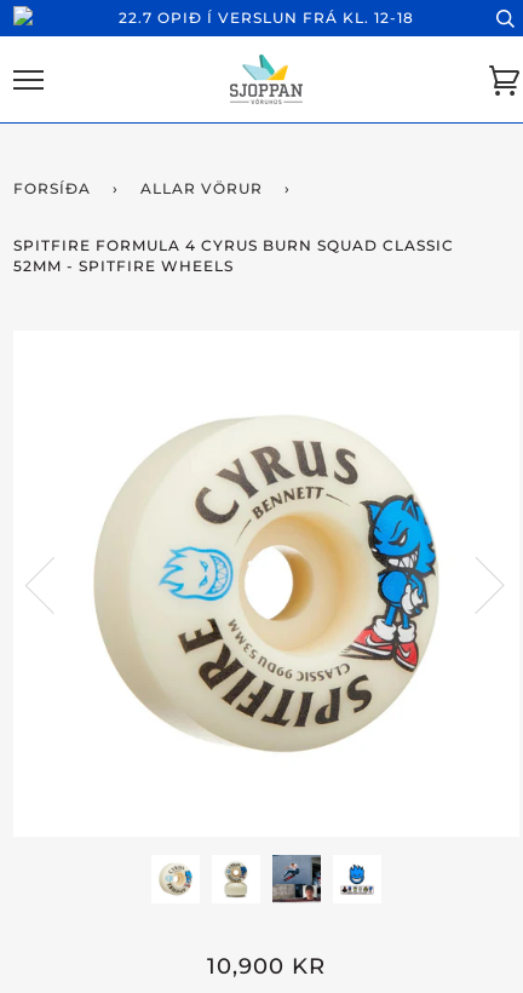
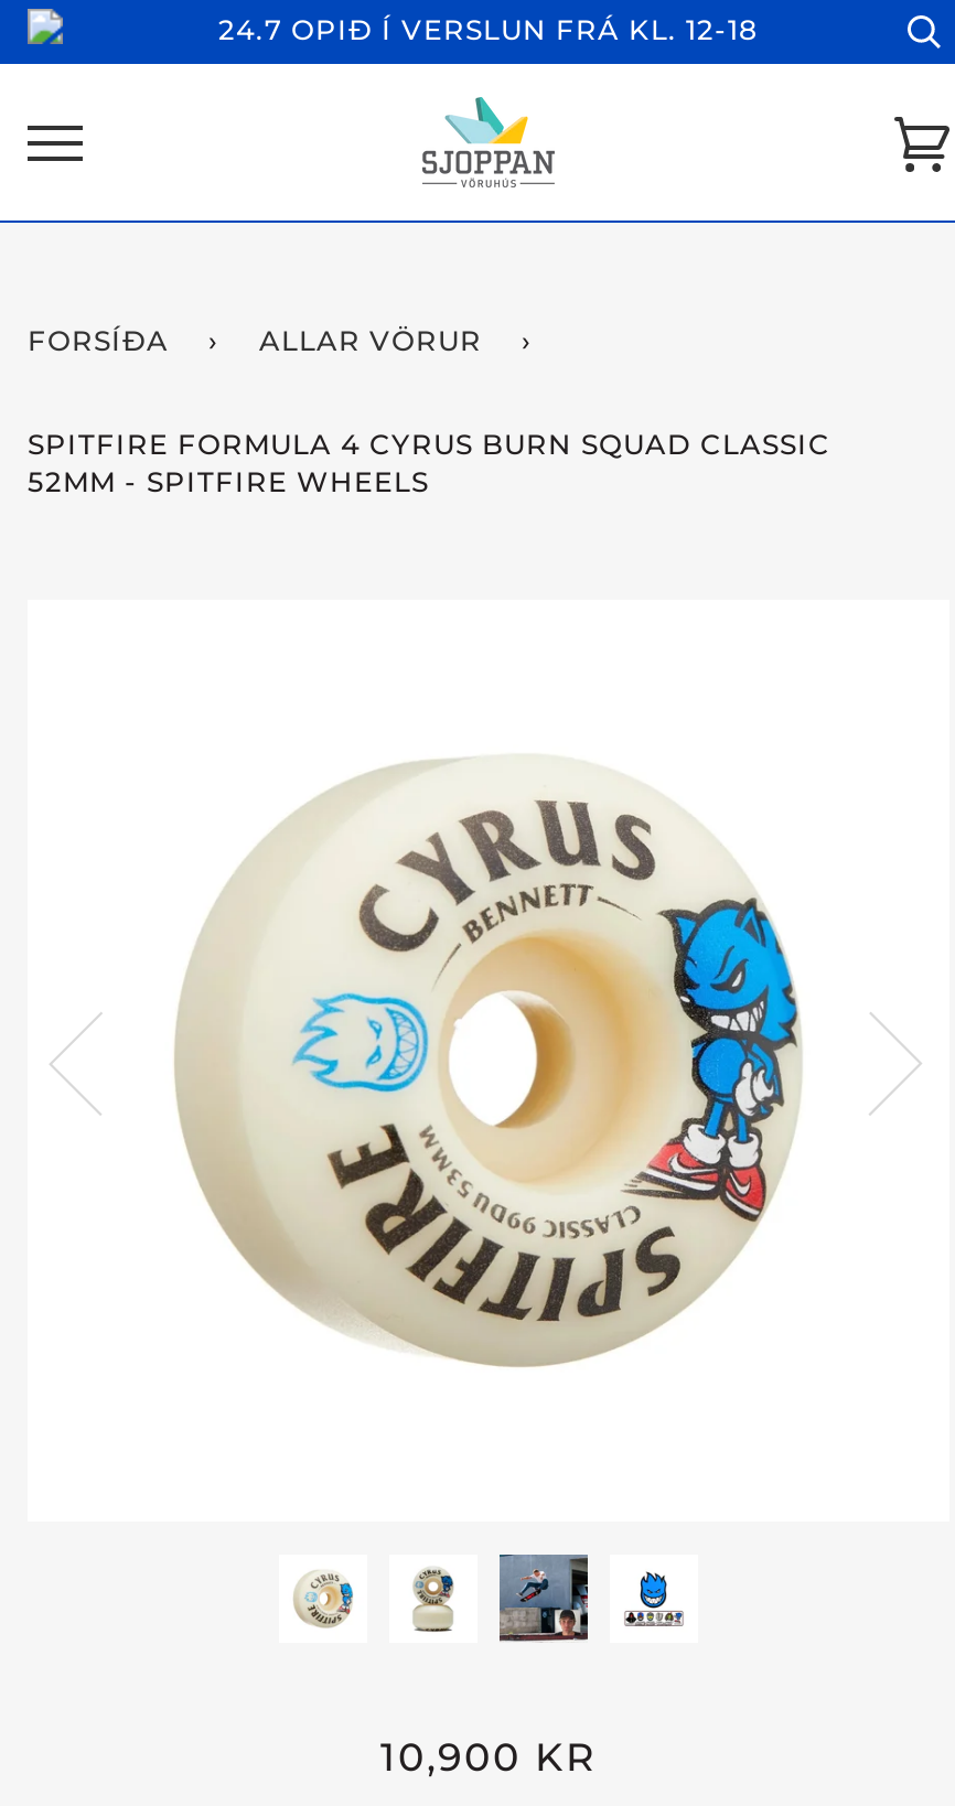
- 22.7 OPIÐ Í VERSLUN FRÁ KL. 12-18
+ 24.7 OPIÐ Í VERSLUN FRÁ KL. 12-18
